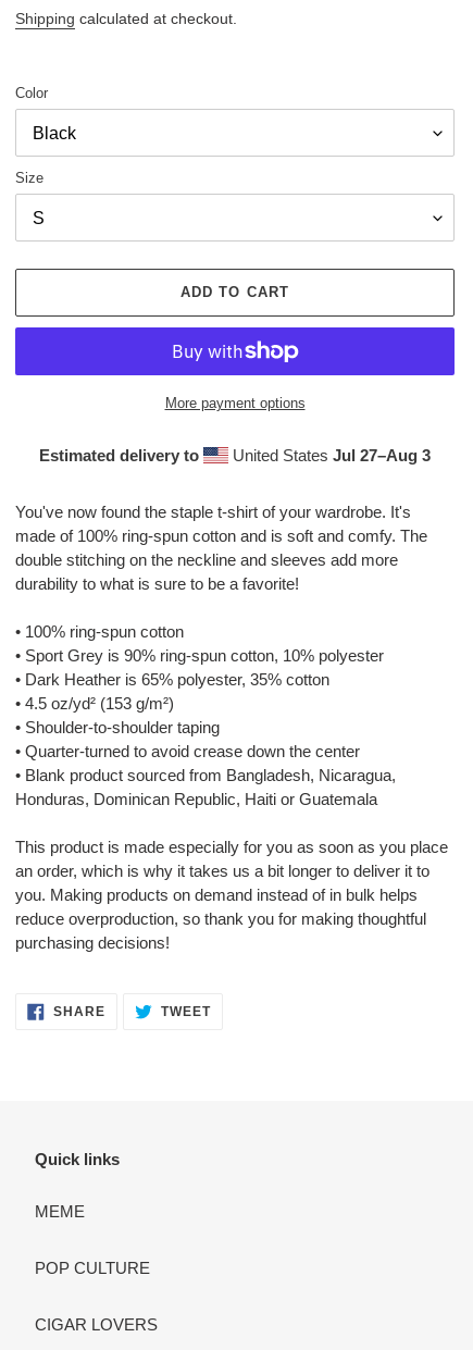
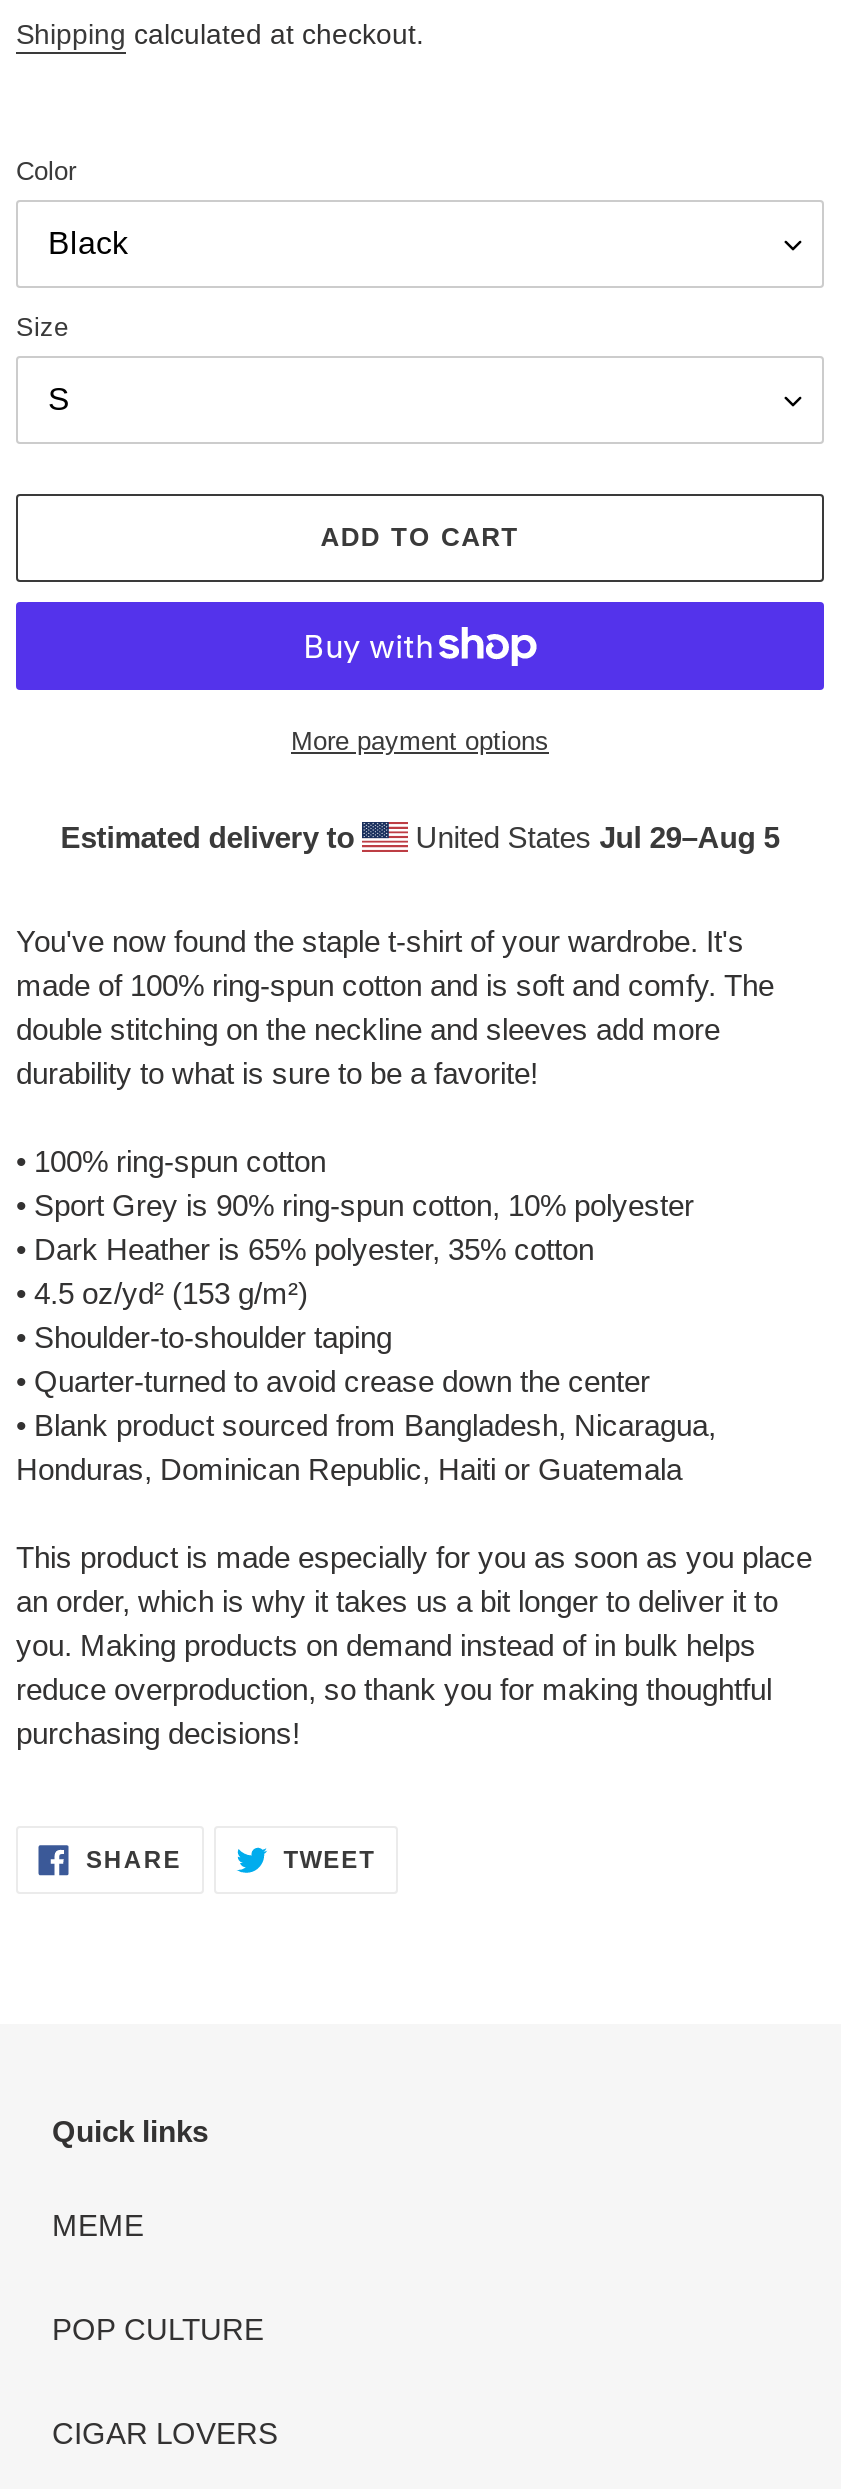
- United States Jul 27–Aug 3
+ United States Jul 29–Aug 5
